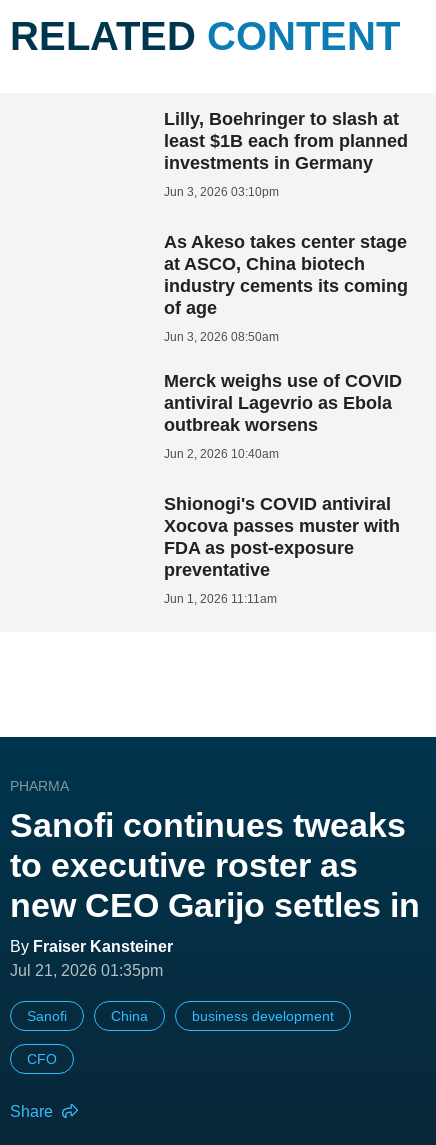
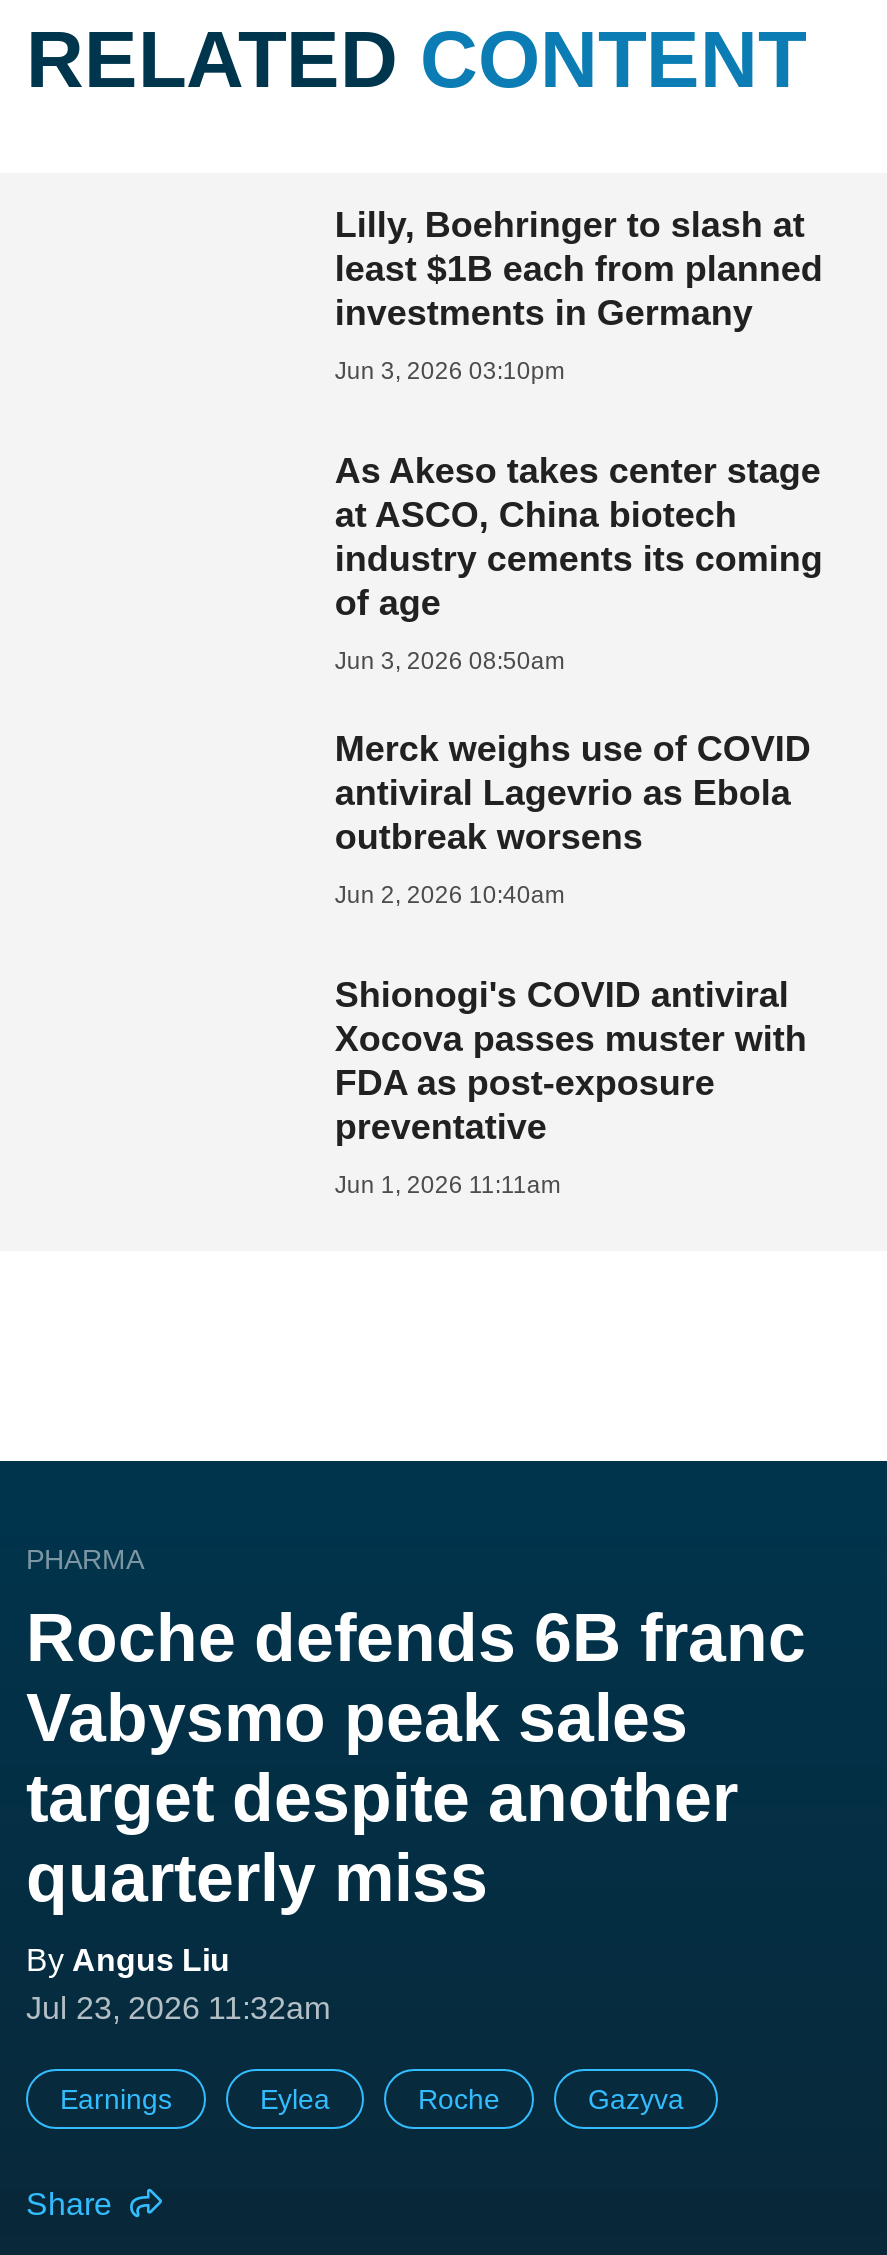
- Sanofi continues tweaks
- to executive roster as
- new CEO Garijo settles in
- By Fraiser Kansteiner
- Jul 21, 2026 01:35pm
- Sanofi
- China
- business development
- CFO
+ Roche defends 6B franc
+ Vabysmo peak sales
+ target despite another
+ quarterly miss
+ By Angus Liu
+ Jul 23, 2026 11:32am
+ Earnings
+ Eylea
+ Roche
+ Gazyva
